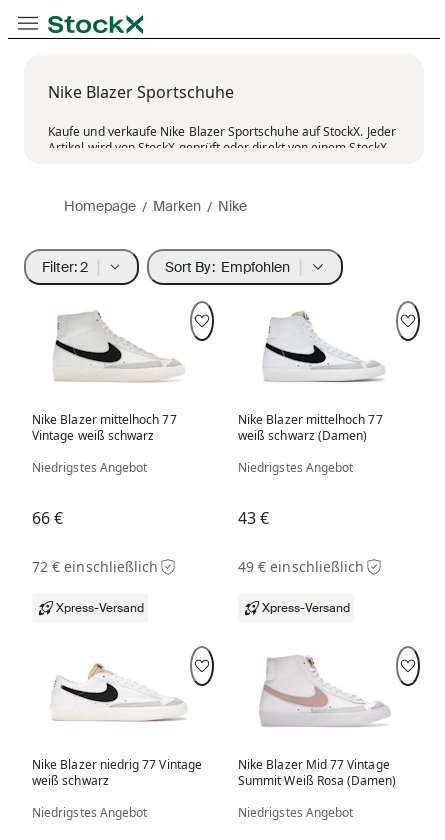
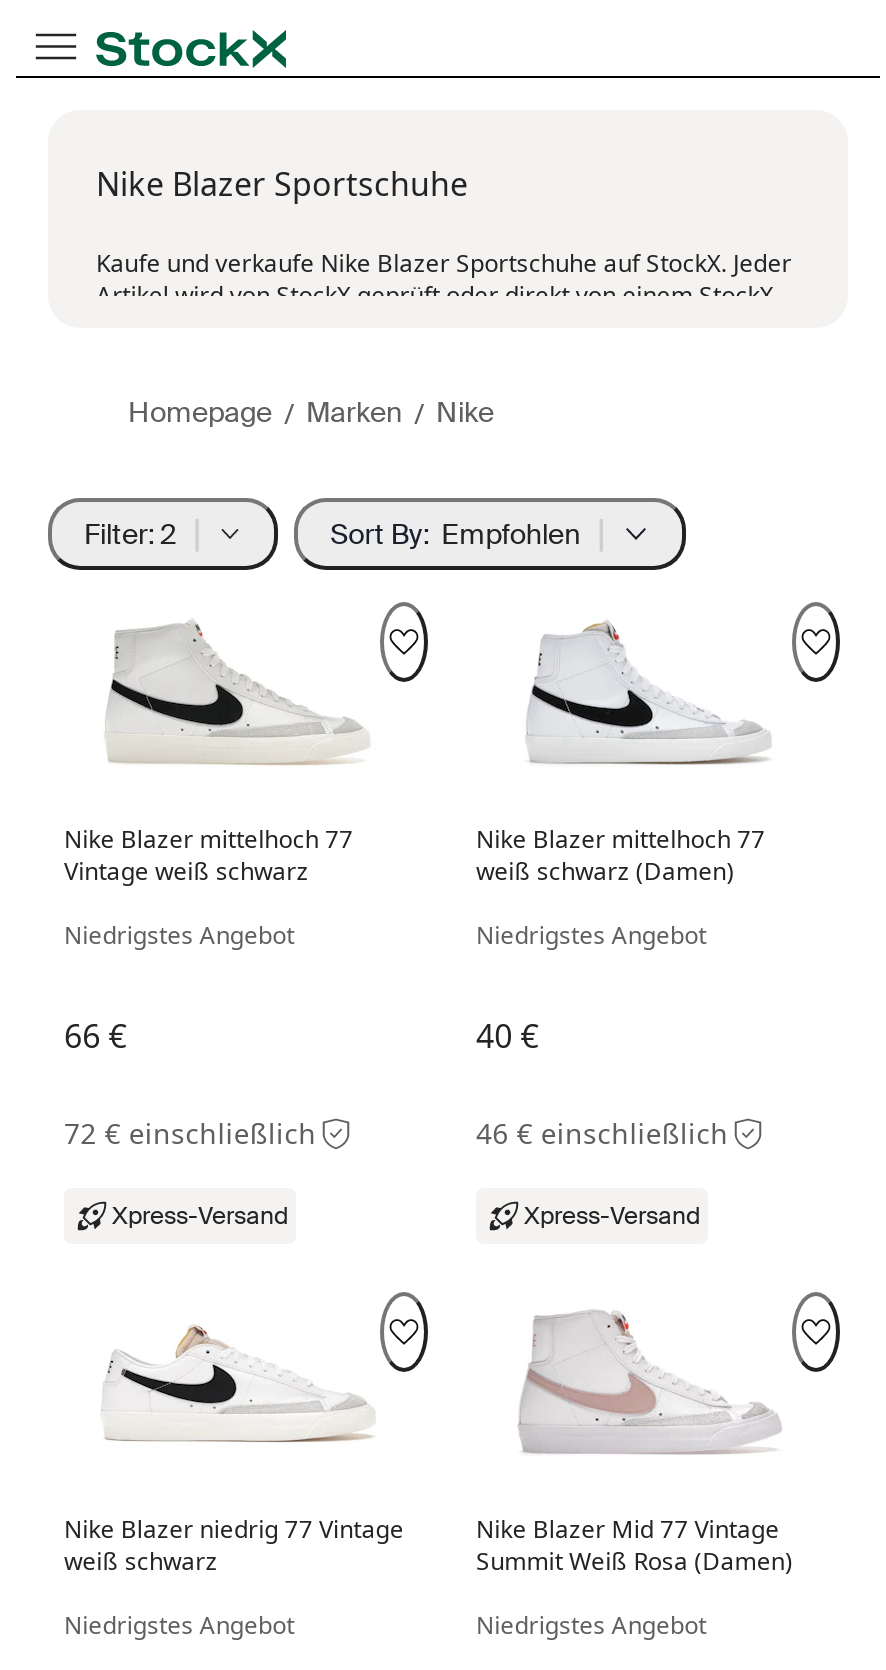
- 43 €
+ 40 €

- 49 € einschließlich
+ 46 € einschließlich
